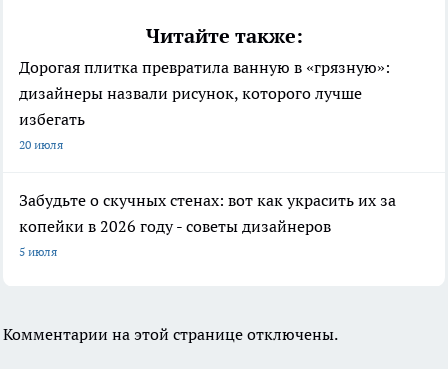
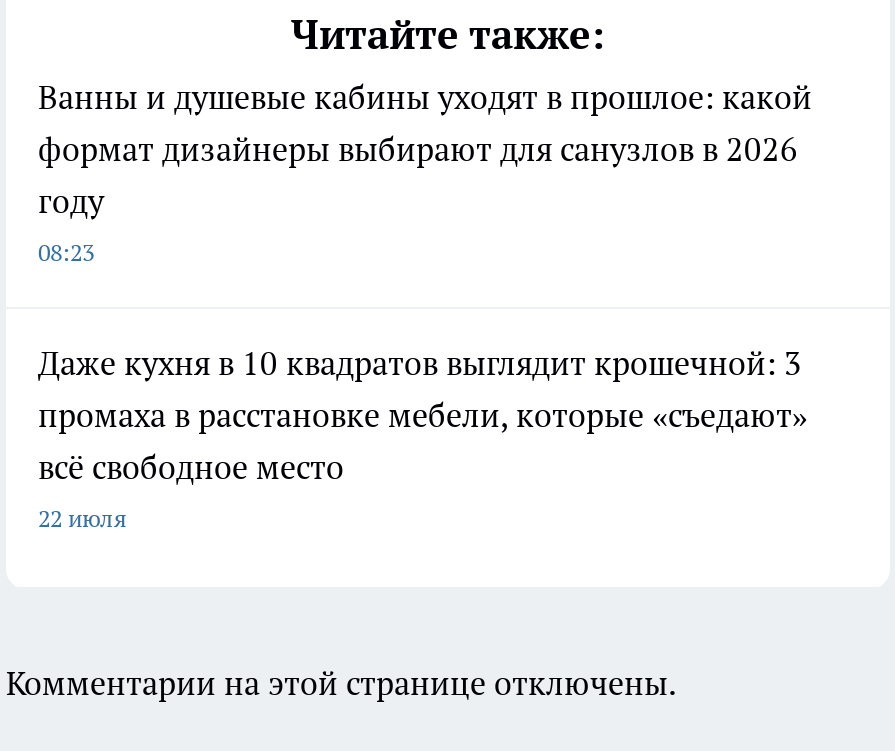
- Дорогая плитка превратила ванную в «грязную»:
- дизайнеры назвали рисунок, которого лучше
- избегать
- 20 июля
+ Ванны и душевые кабины уходят в прошлое: какой
+ формат дизайнеры выбирают для санузлов в 2026
+ году
+ 08:23

- Забудьте о скучных стенах: вот как украсить их за
- копейки в 2026 году - советы дизайнеров
- 5 июля
+ Даже кухня в 10 квадратов выглядит крошечной: 3
+ промаха в расстановке мебели, которые «съедают»
+ всё свободное место
+ 22 июля
